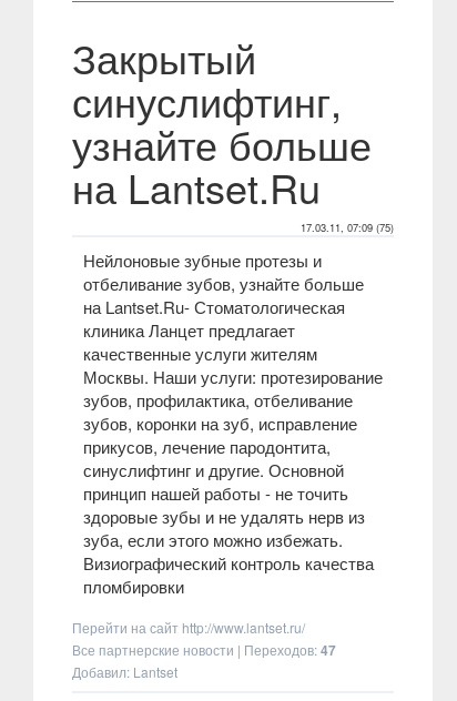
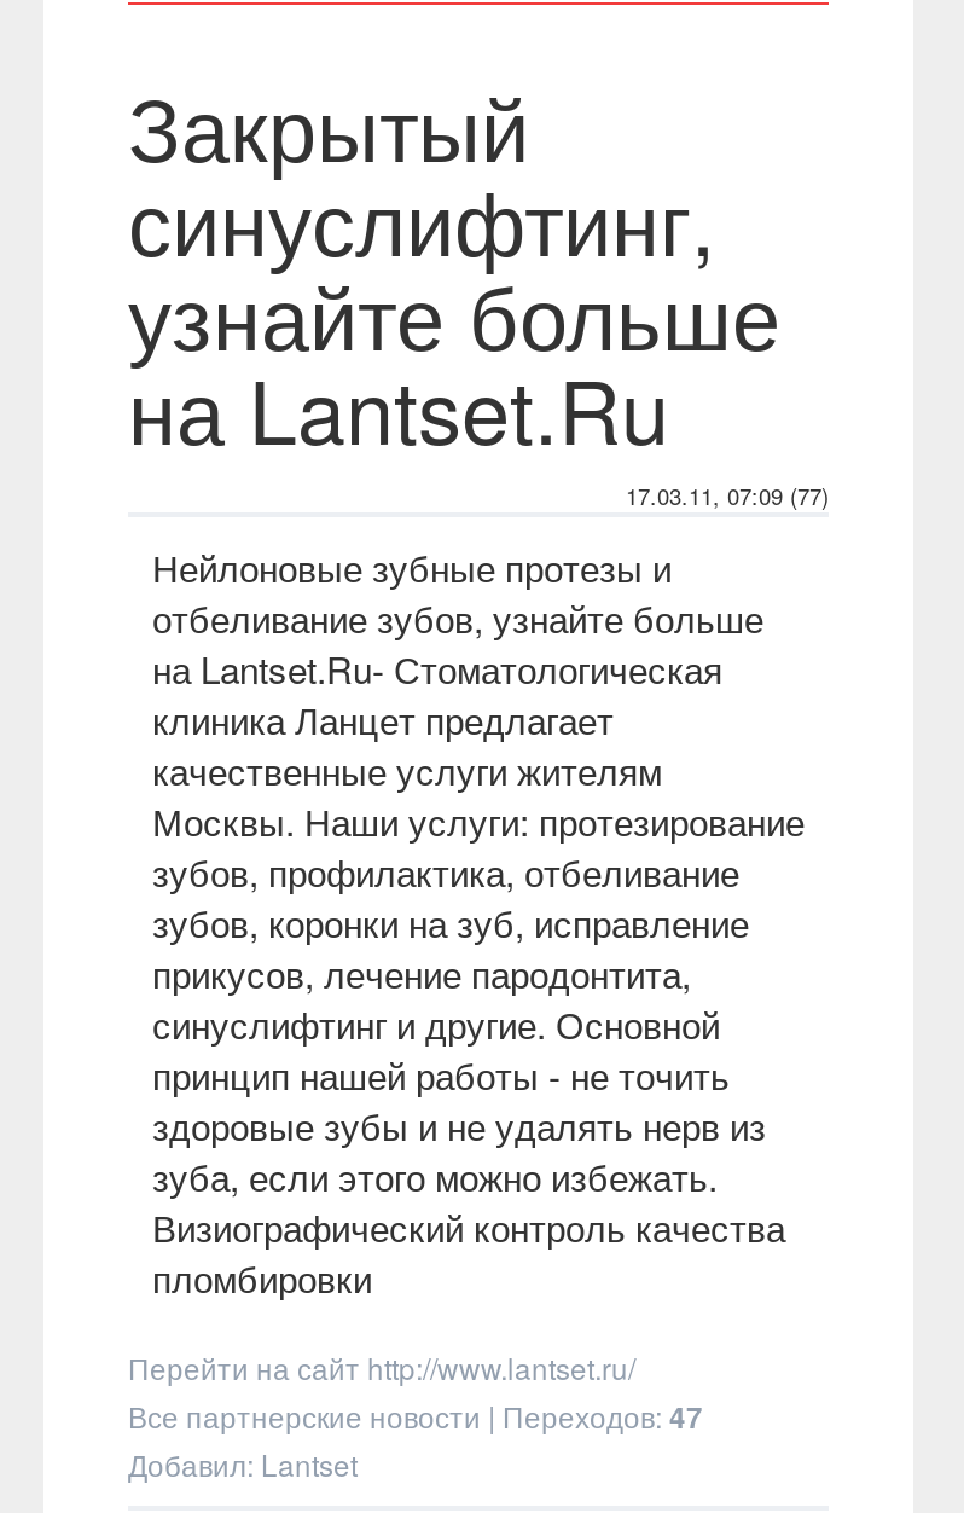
- 17.03.11, 07:09 (75)
+ 17.03.11, 07:09 (77)
